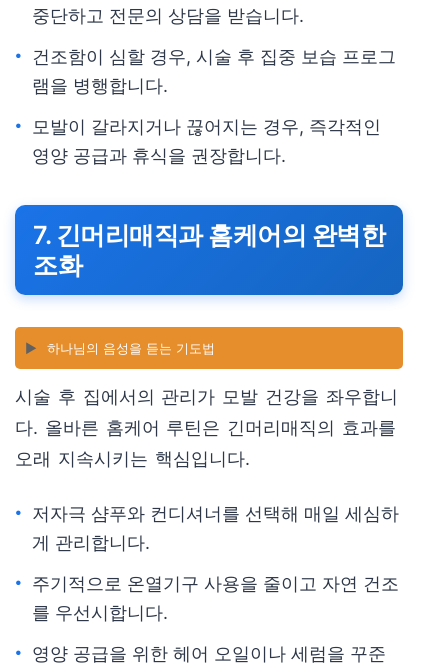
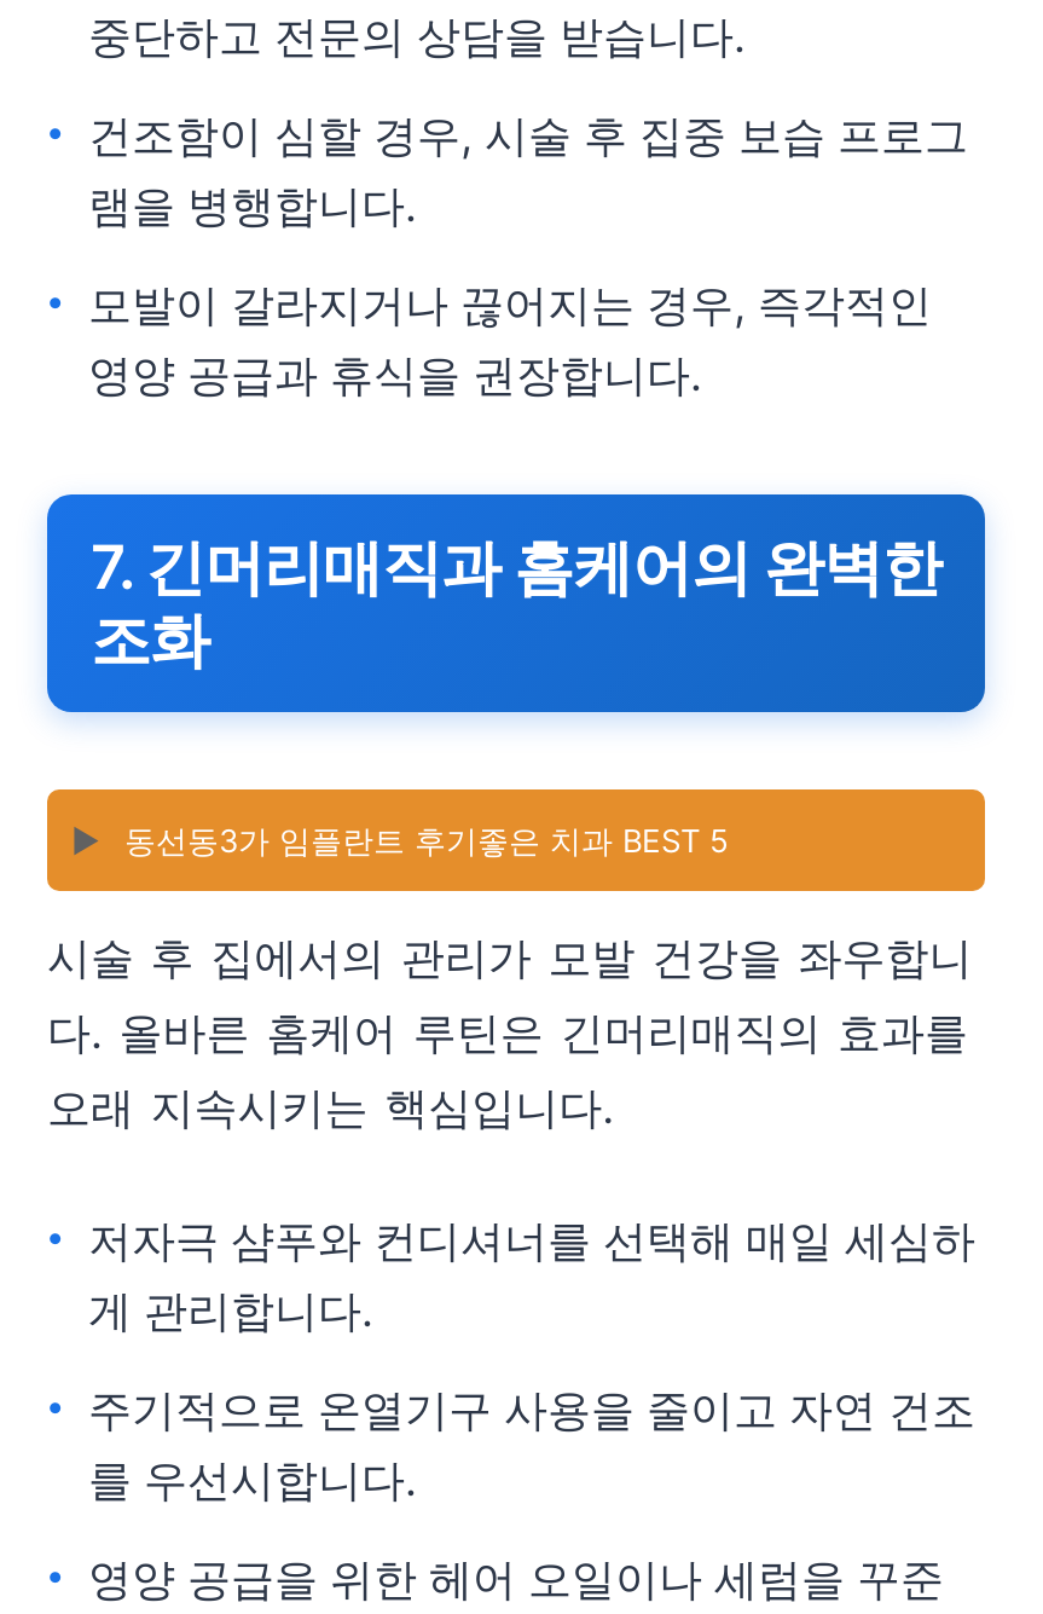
- 하나님의 음성을 듣는 기도법
+ 동선동3가 임플란트 후기좋은 치과 BEST 5
